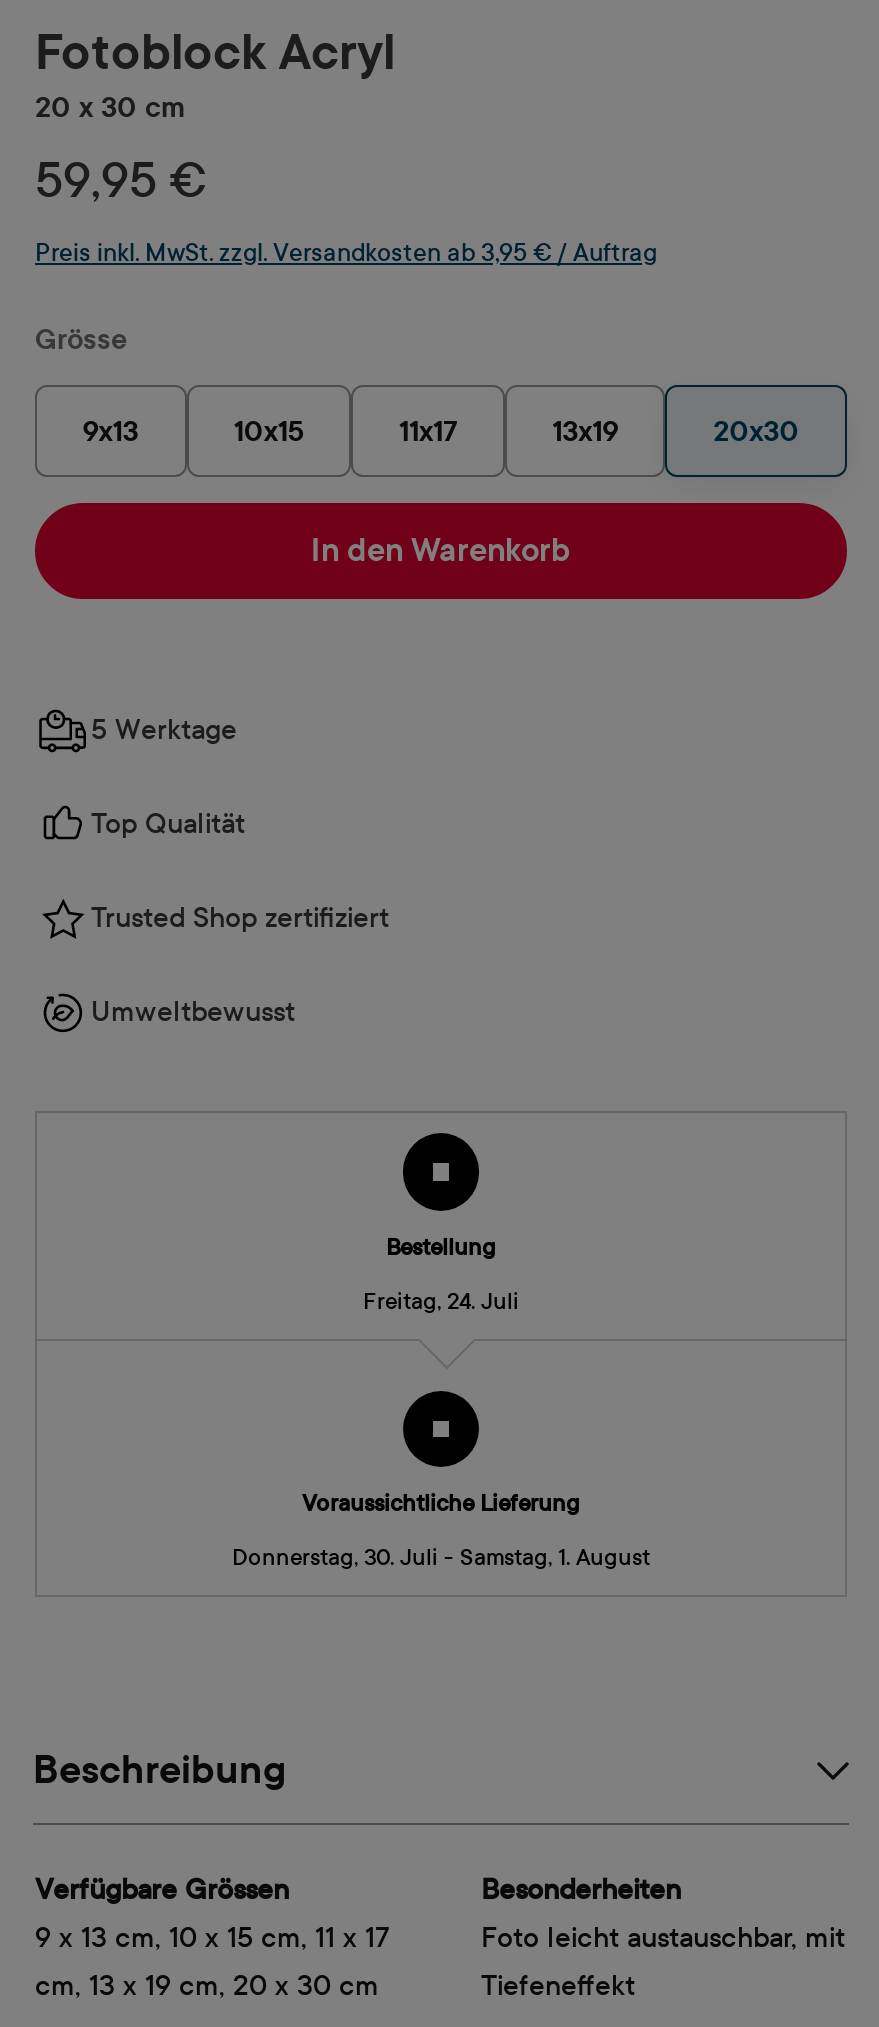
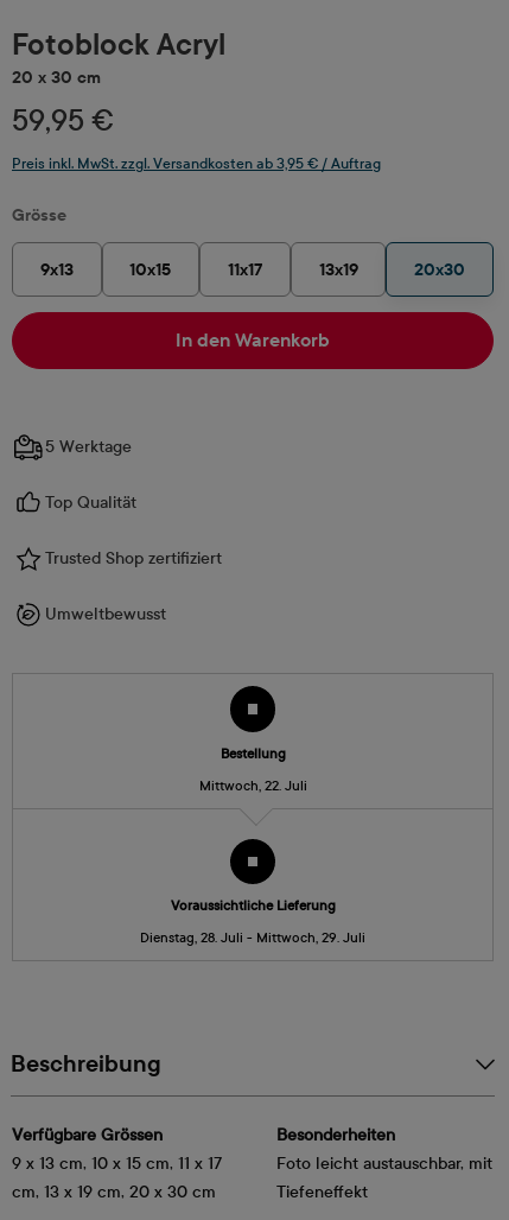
- Freitag, 24. Juli
+ Mittwoch, 22. Juli

- Donnerstag, 30. Juli - Samstag, 1. August
+ Dienstag, 28. Juli - Mittwoch, 29. Juli
